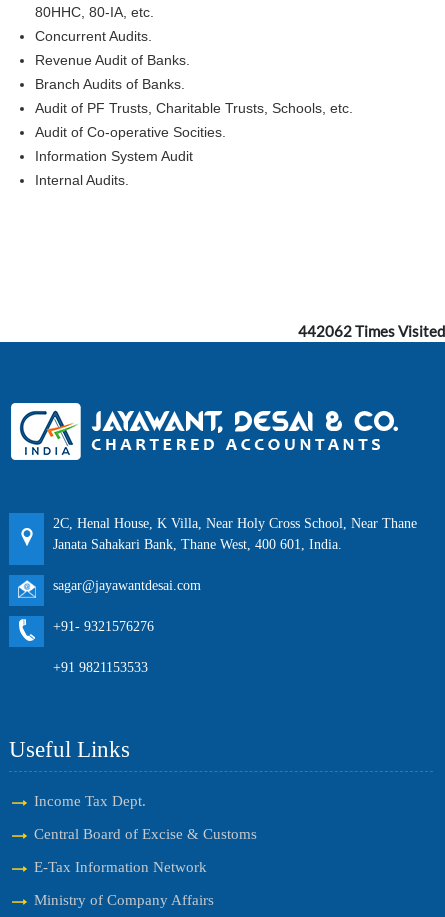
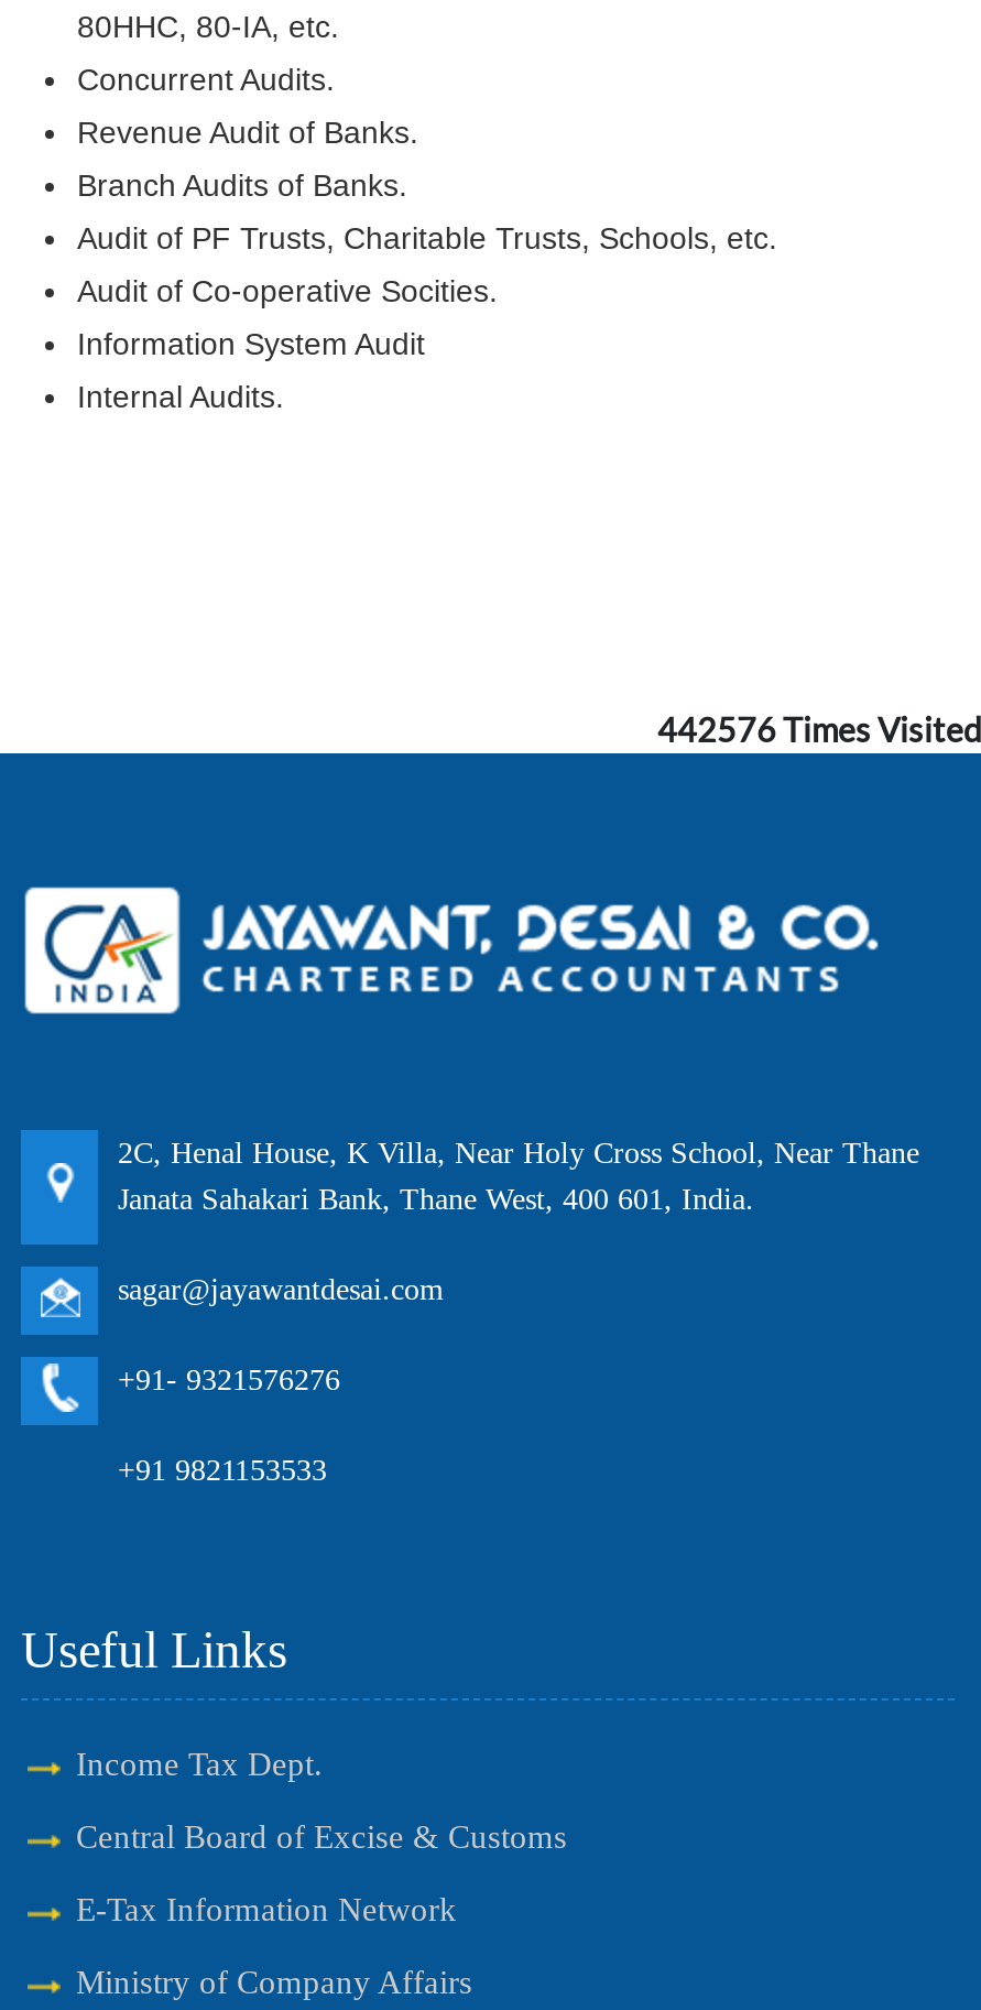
- 442062 Times Visited
+ 442576 Times Visited
